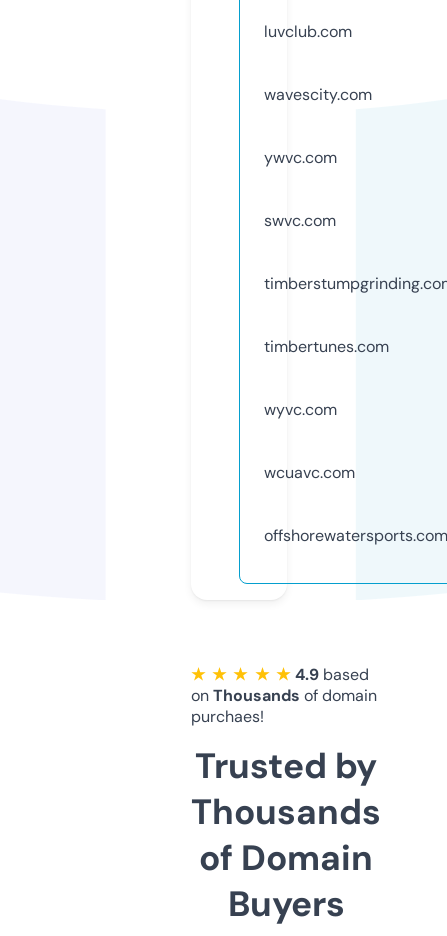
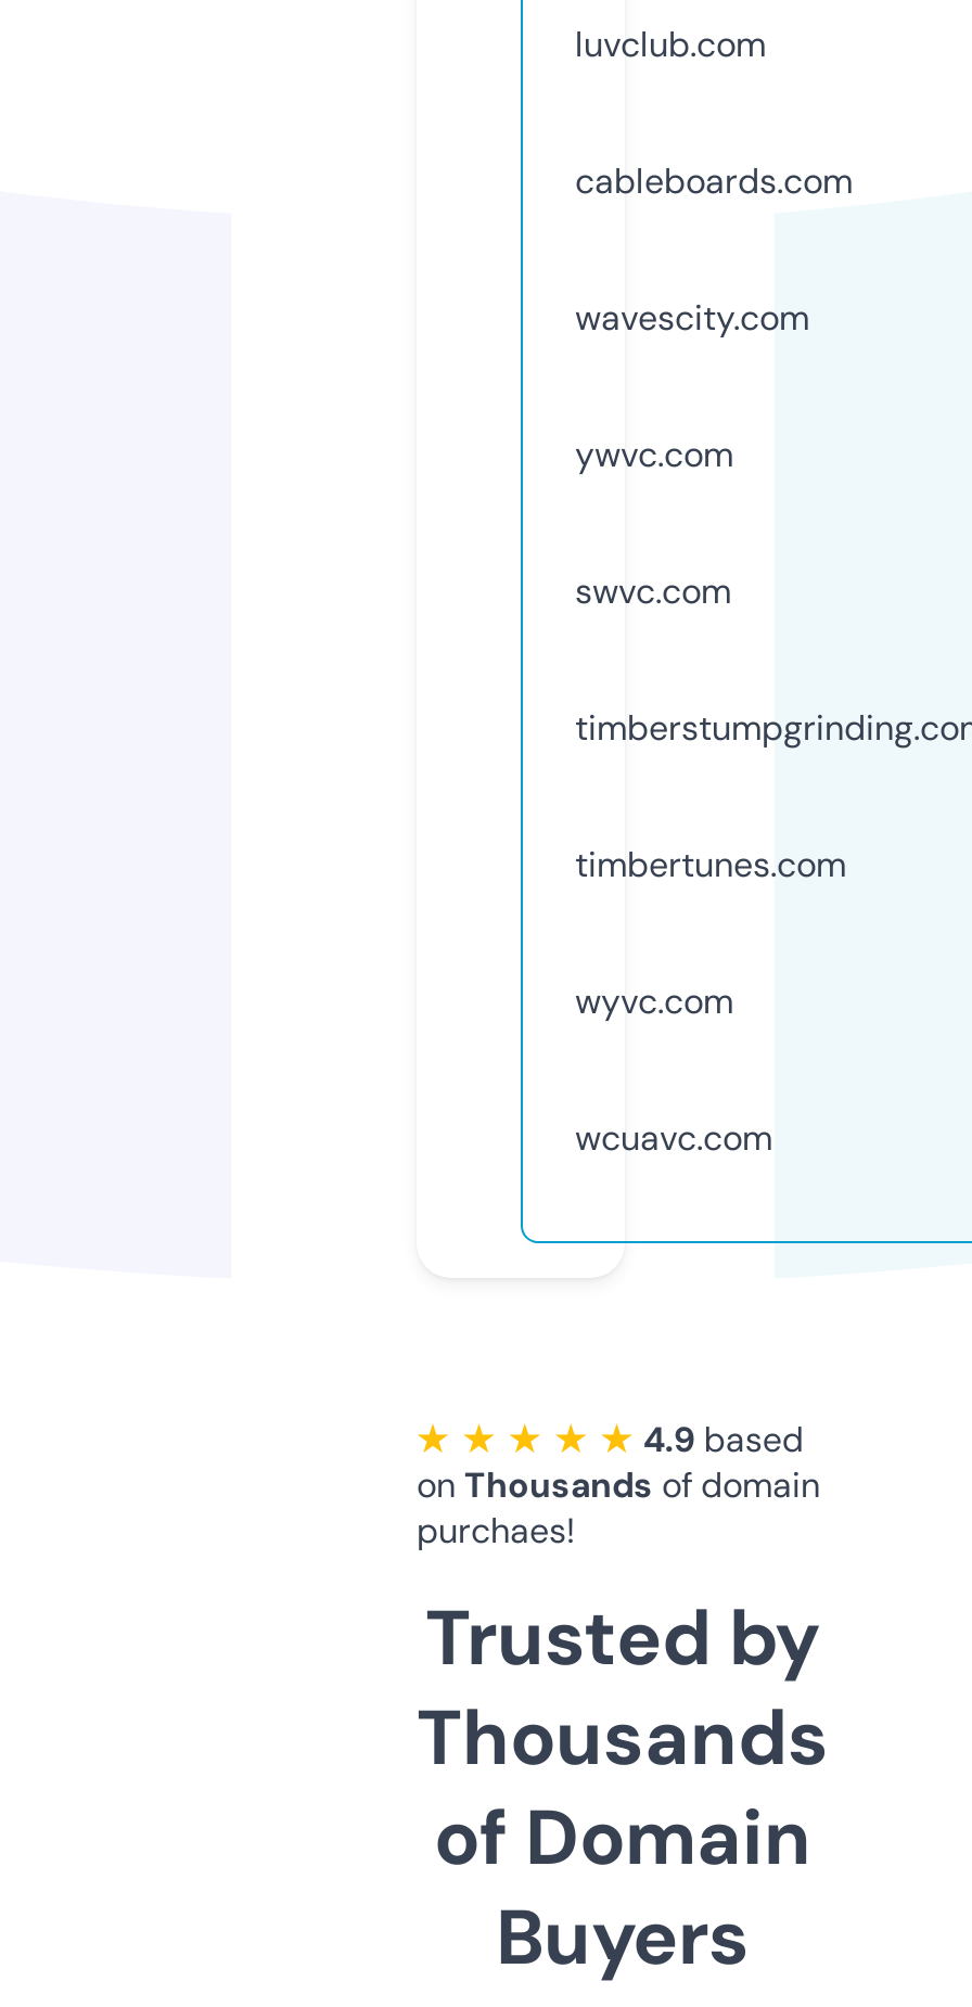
+ cableboards.com

moved down: wavescity.com | ywvc.com | swvc.com | timbertunes.com | wyvc.com | wcuavc.com

- offshorewatersports.com
